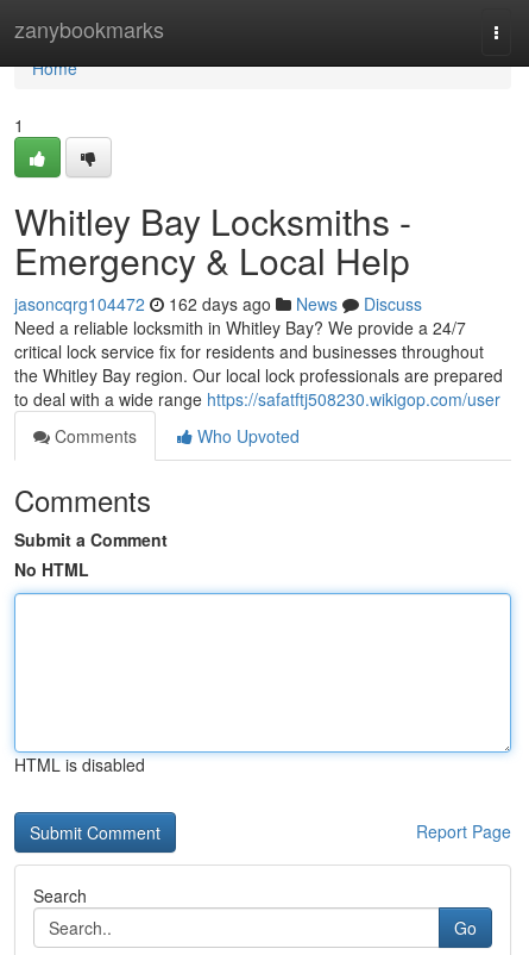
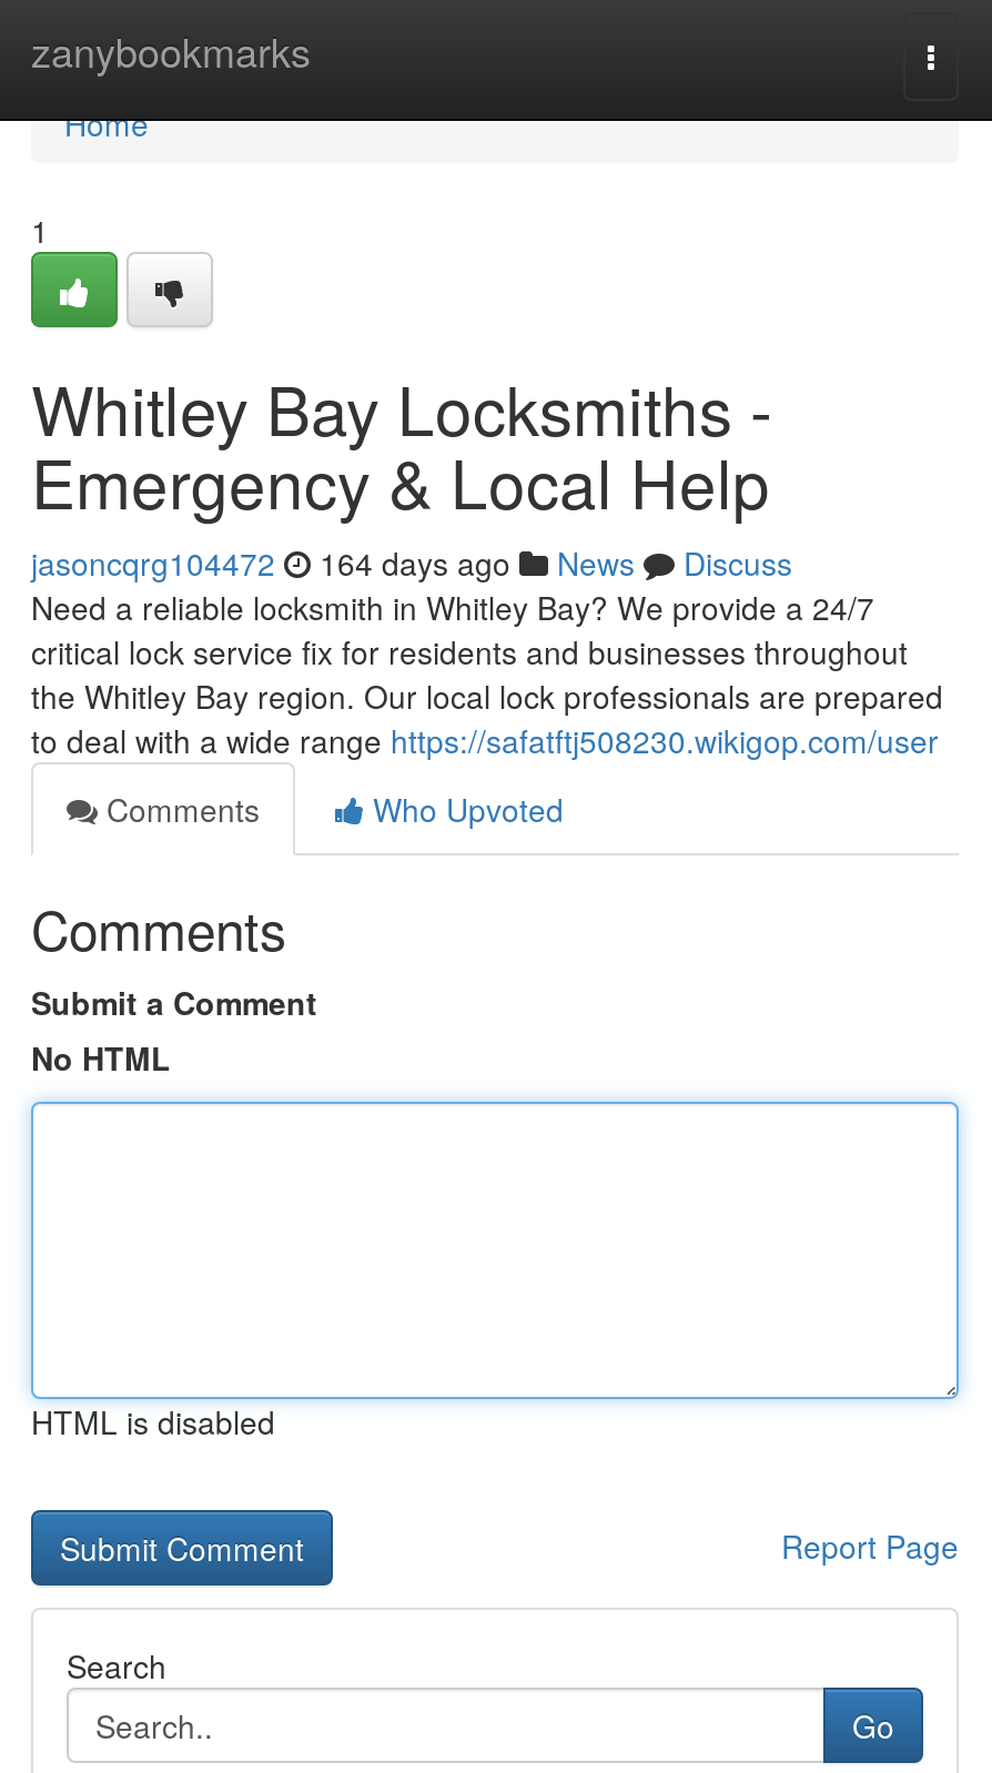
- jasoncqrg104472 162 days ago News Discuss
+ jasoncqrg104472 164 days ago News Discuss
